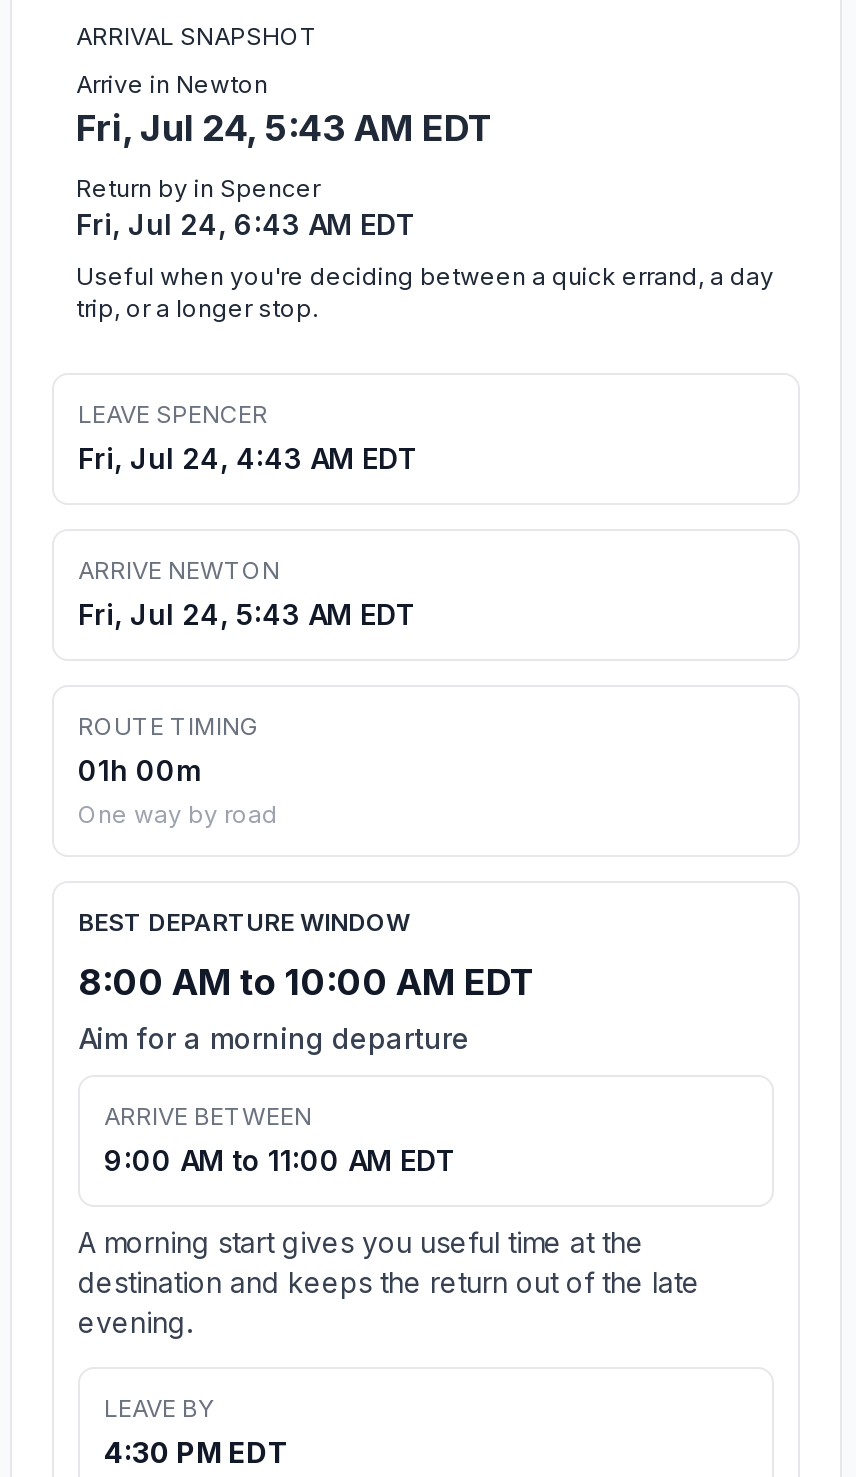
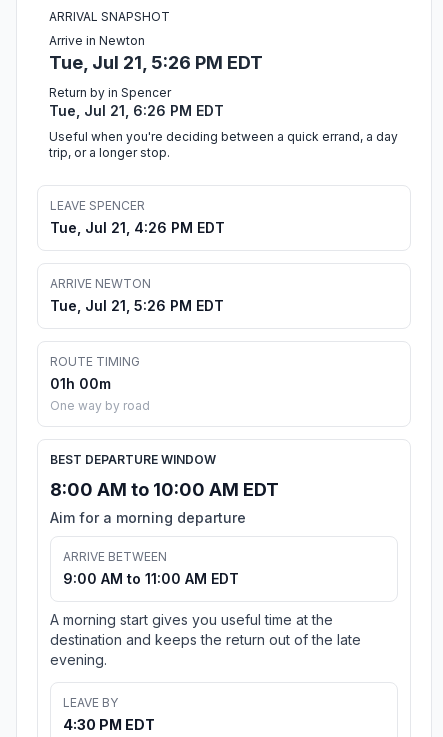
- Fri, Jul 24, 5:43 AM EDT
+ Tue, Jul 21, 5:26 PM EDT

- Fri, Jul 24, 6:43 AM EDT
+ Tue, Jul 21, 6:26 PM EDT

- Fri, Jul 24, 4:43 AM EDT
+ Tue, Jul 21, 4:26 PM EDT

- Fri, Jul 24, 5:43 AM EDT
+ Tue, Jul 21, 5:26 PM EDT
